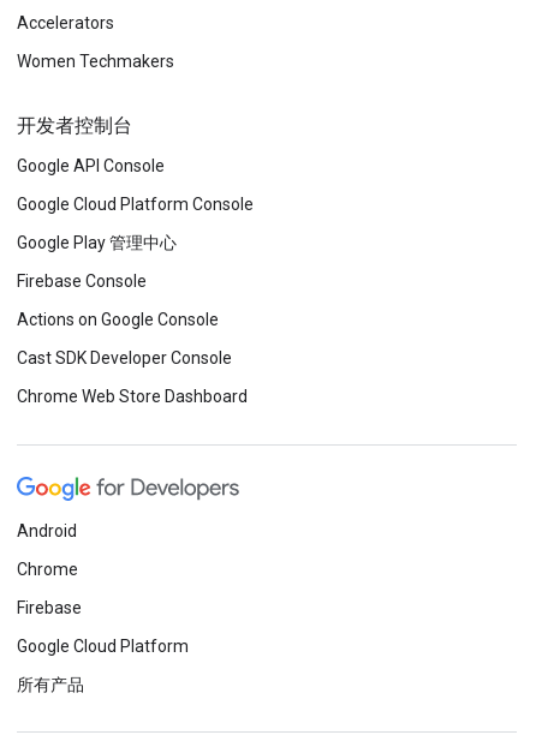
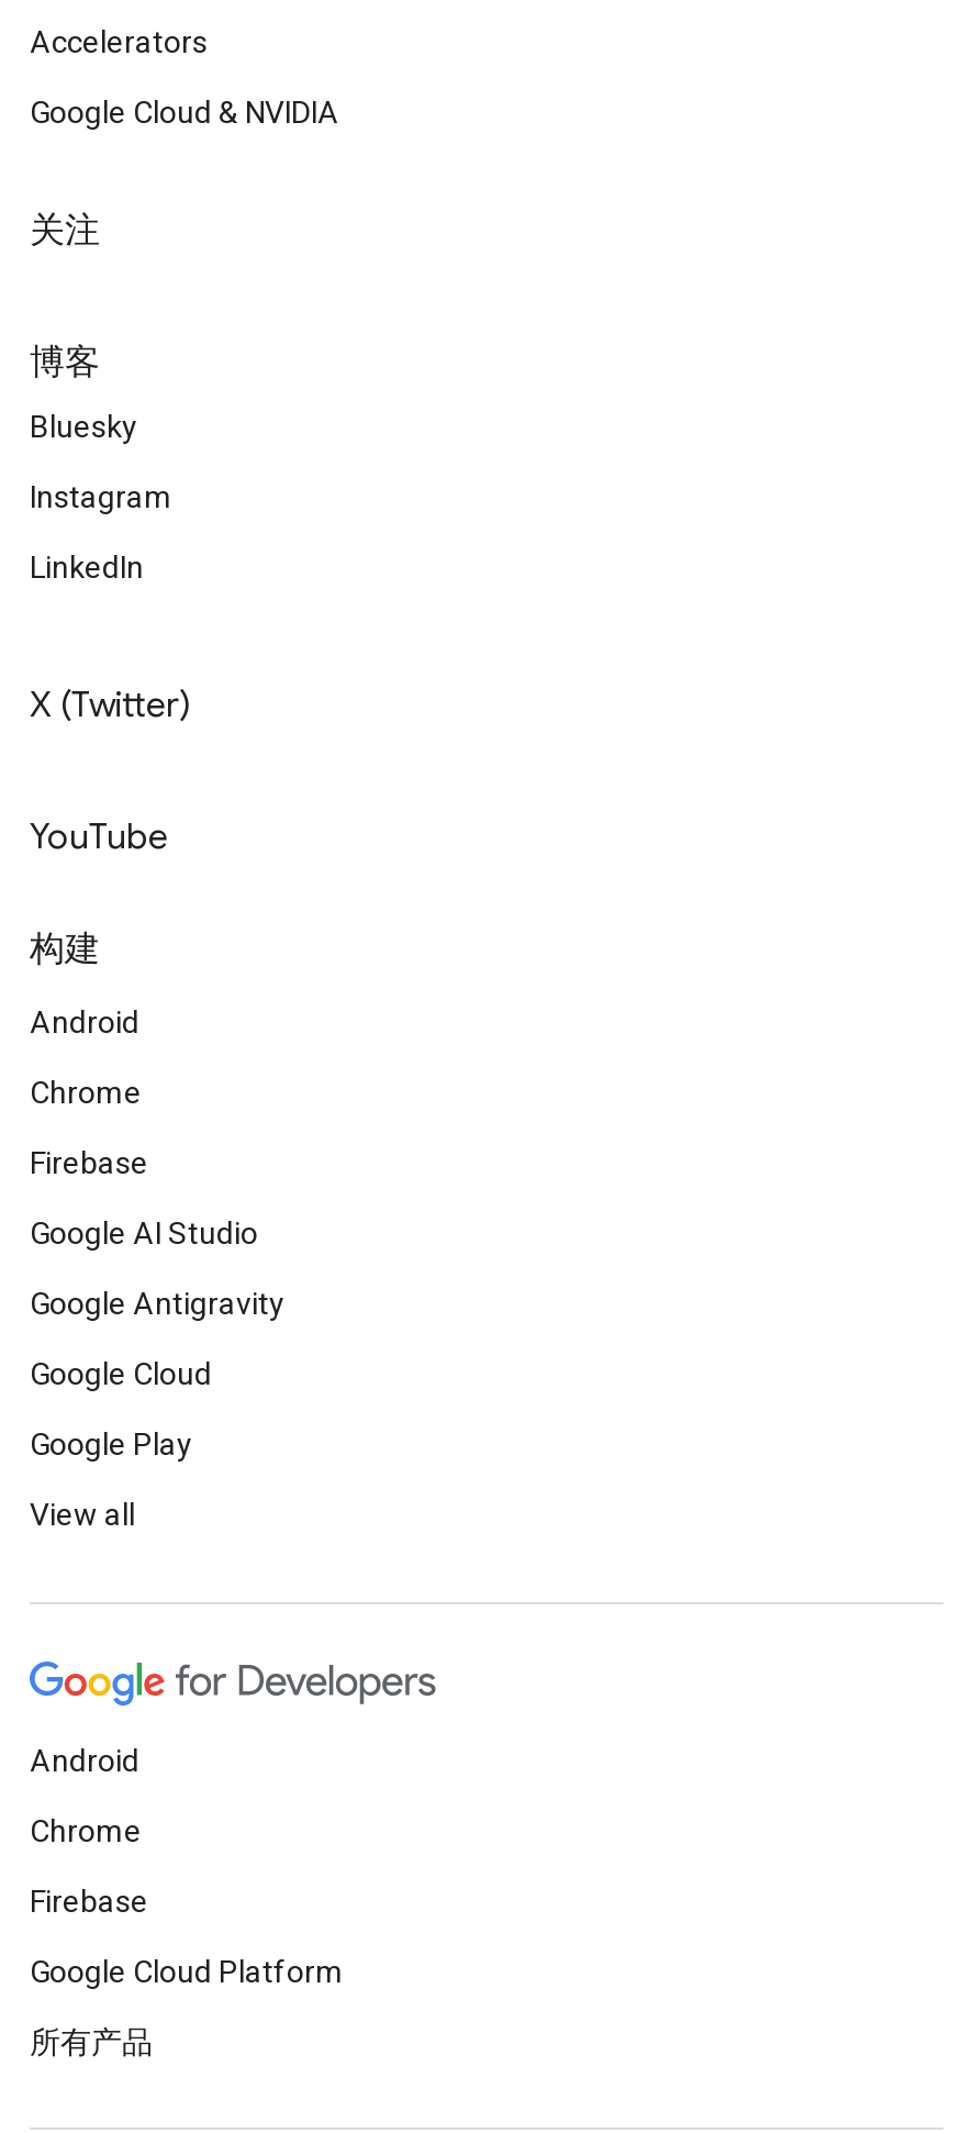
- Women Techmakers
- 开发者控制台
- Google API Console
- Google Cloud Platform Console
- Google Play 管理中心
- Firebase Console
- Actions on Google Console
- Cast SDK Developer Console
- Chrome Web Store Dashboard
+ Google Cloud & NVIDIA
+ 关注
+ 博客
+ Bluesky
+ Instagram
+ LinkedIn
+ X (Twitter)
+ YouTube
+ 构建
+ Android
+ Chrome
+ Firebase
+ Google AI Studio
+ Google Antigravity
+ Google Cloud
+ Google Play
+ View all
